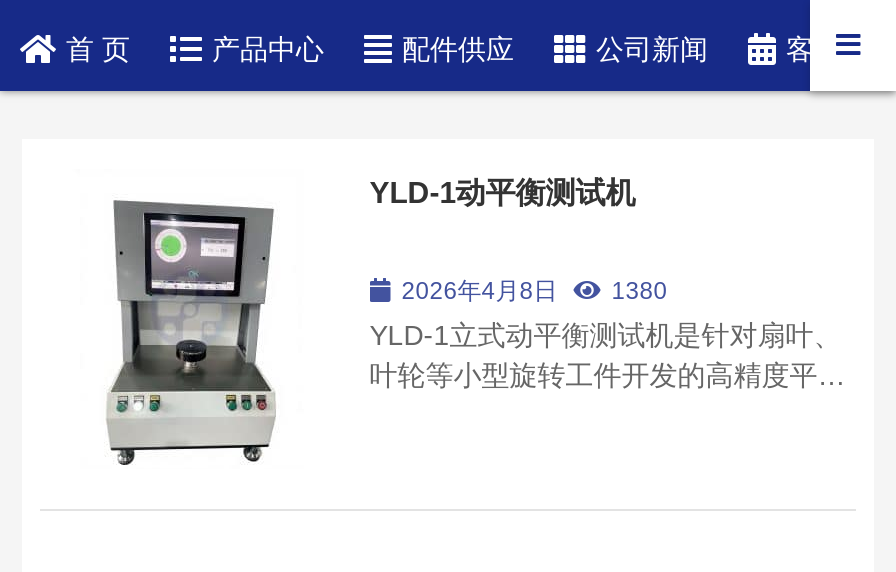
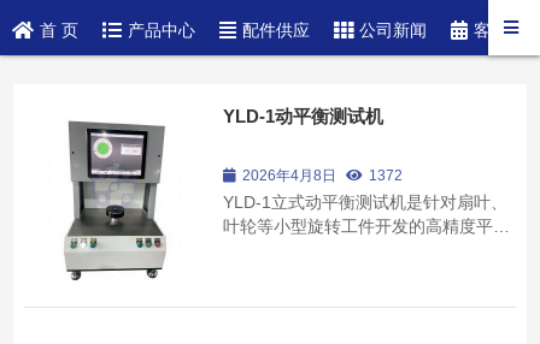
- 2026年4月8日 1380
+ 2026年4月8日 1372
